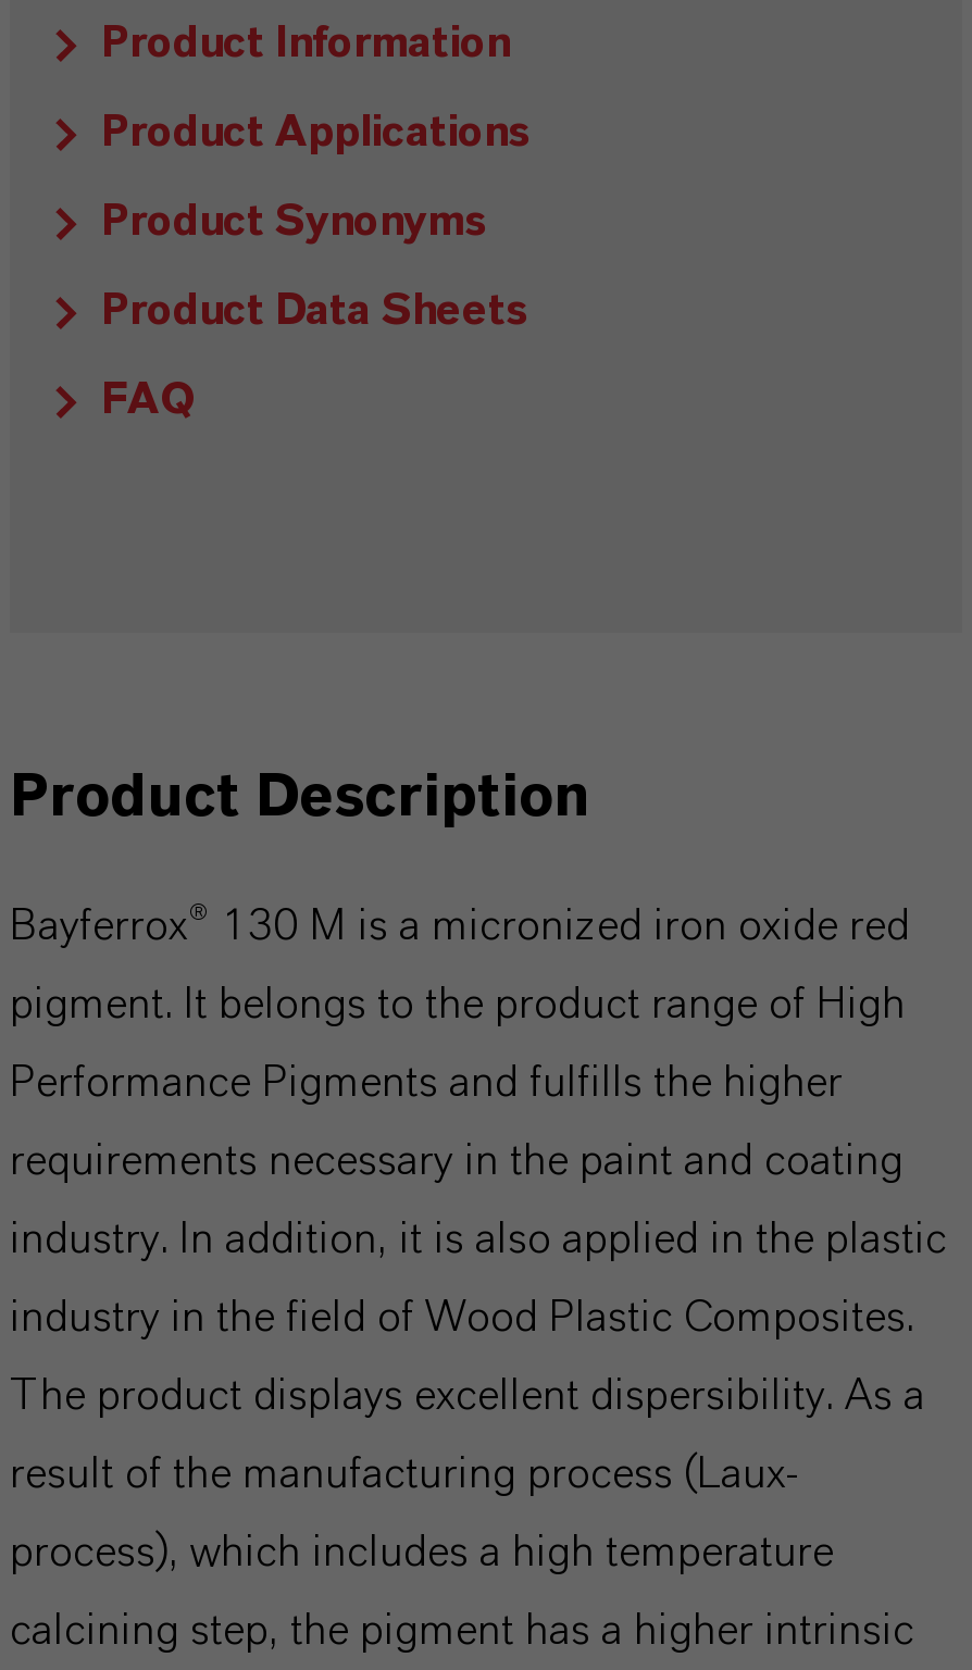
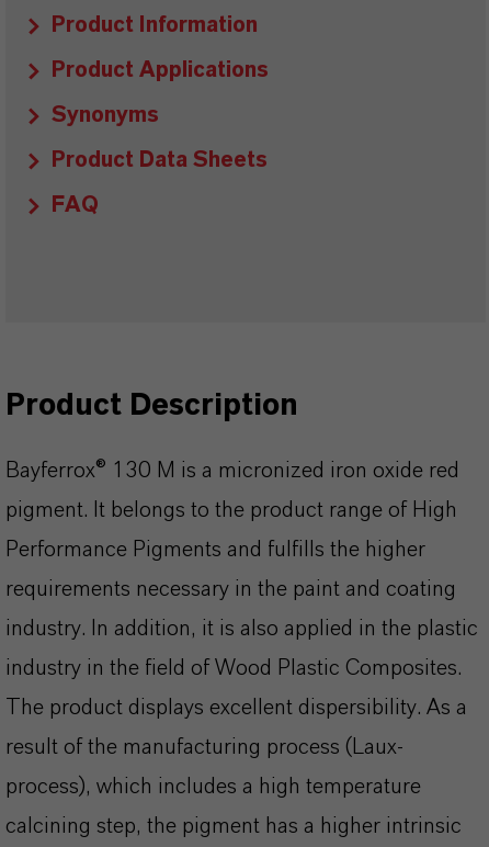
- Product Synonyms
+ Synonyms
